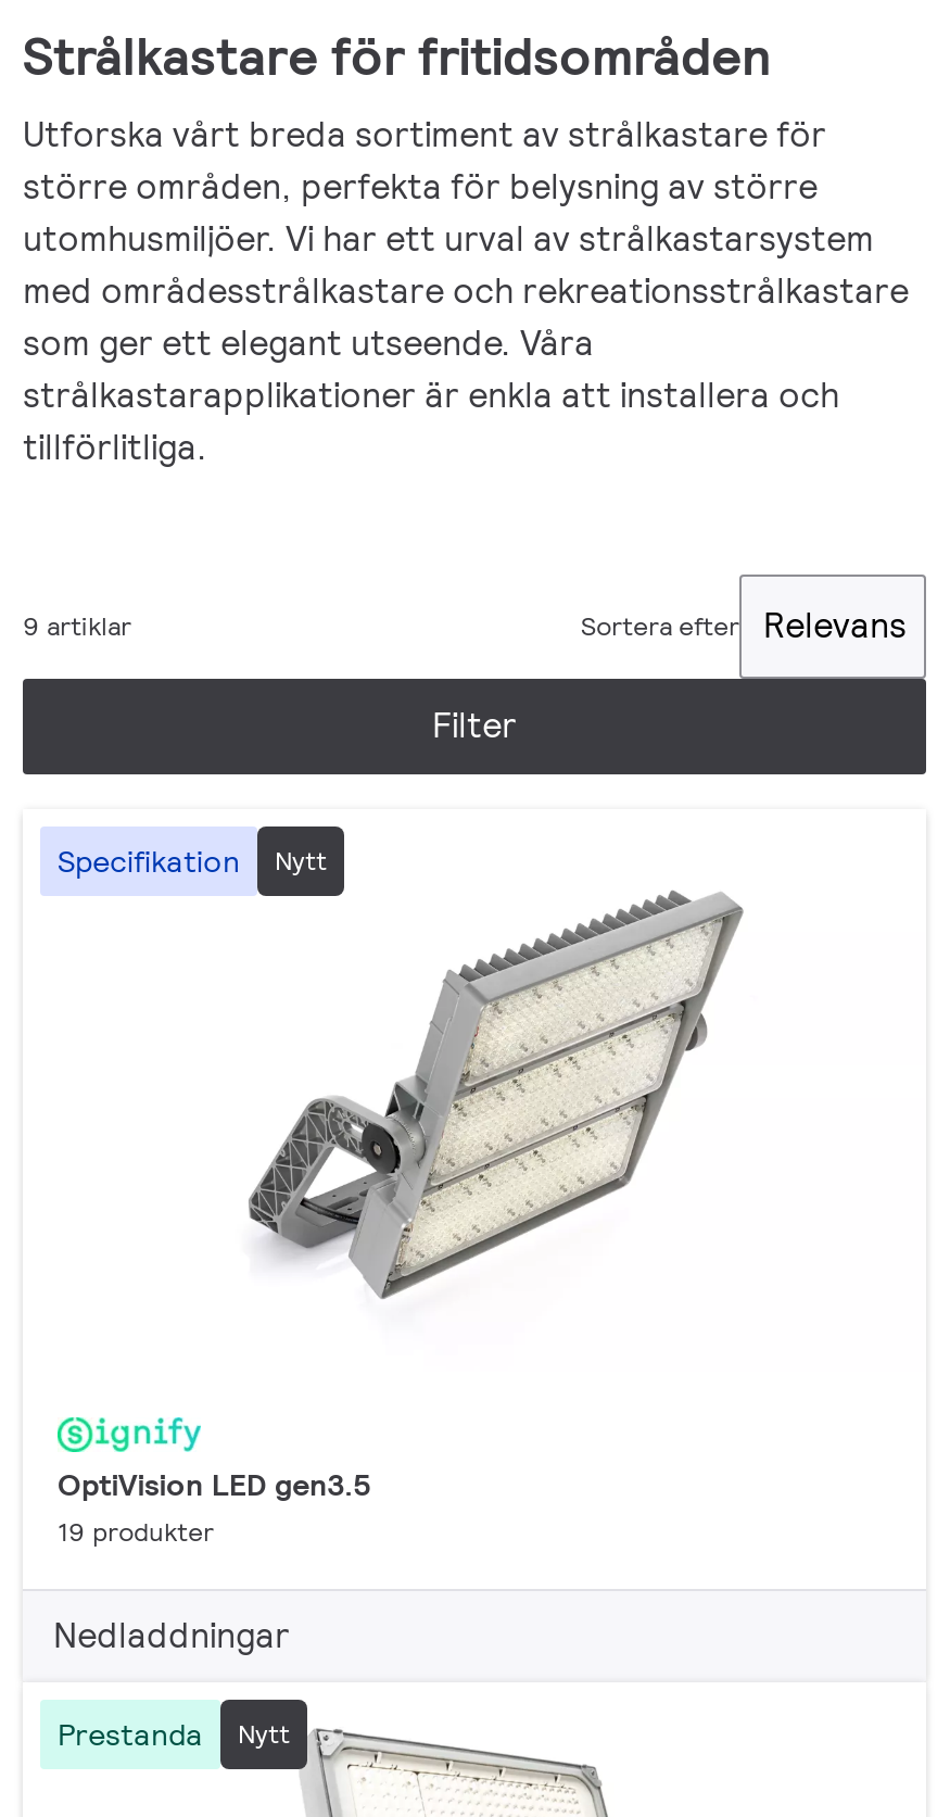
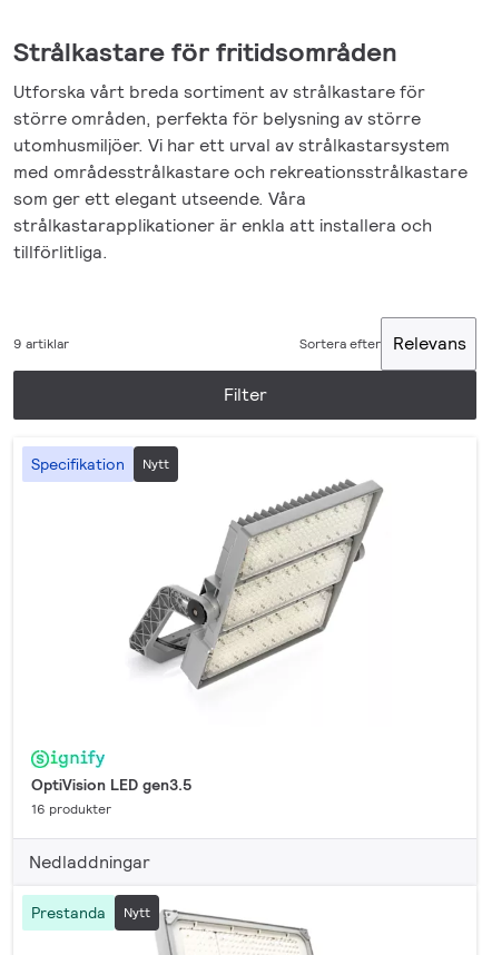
- 19 produkter
+ 16 produkter
